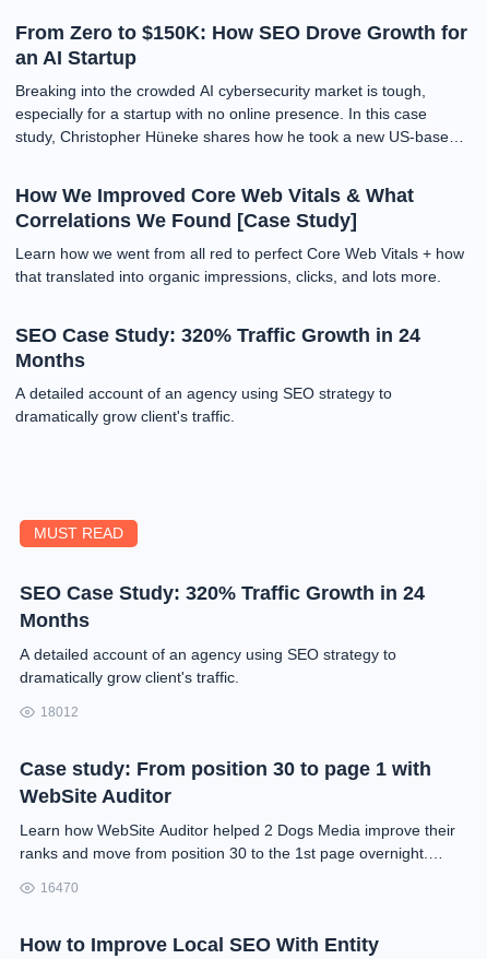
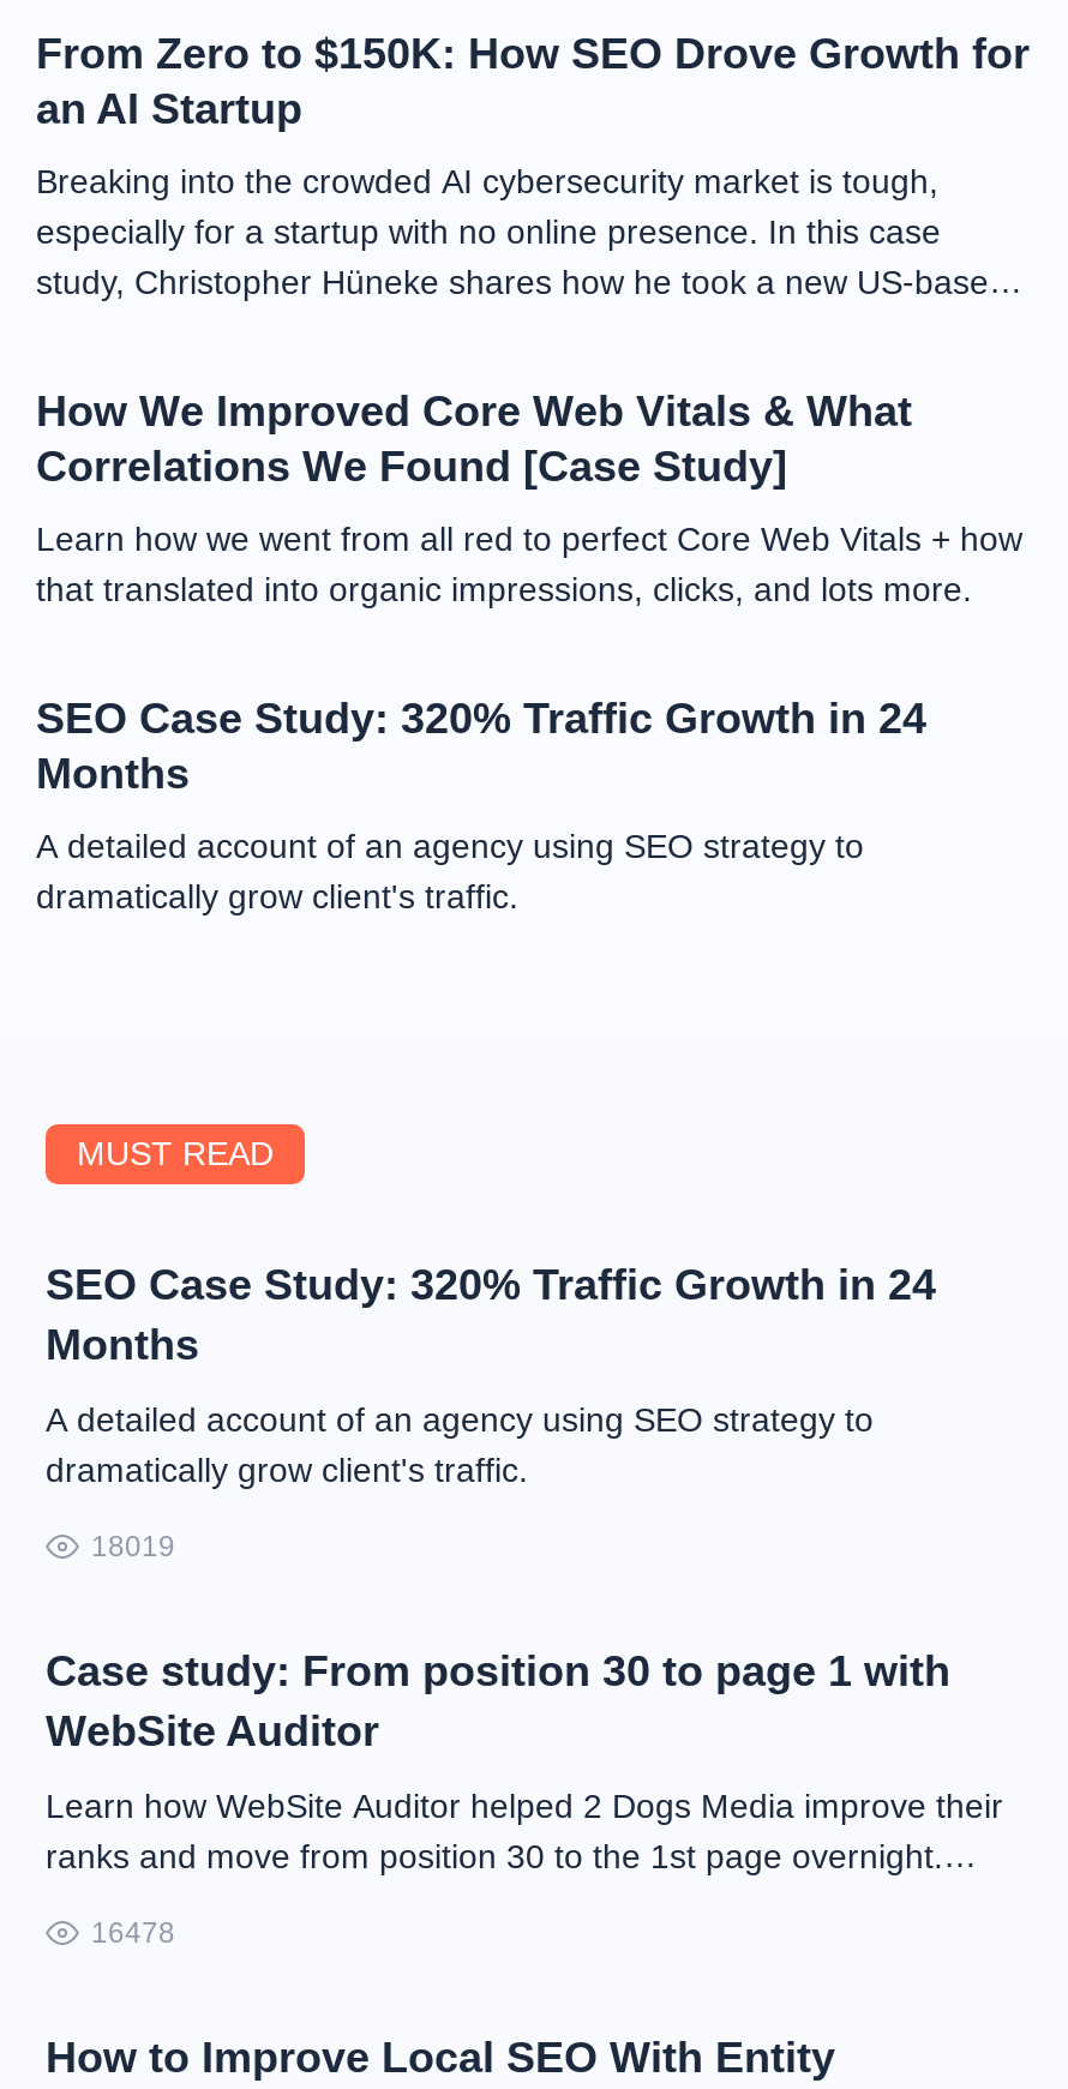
- 18012
+ 18019

- 16470
+ 16478
